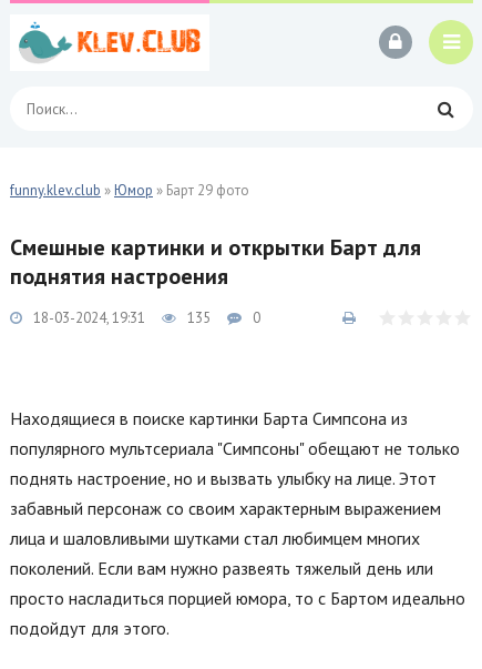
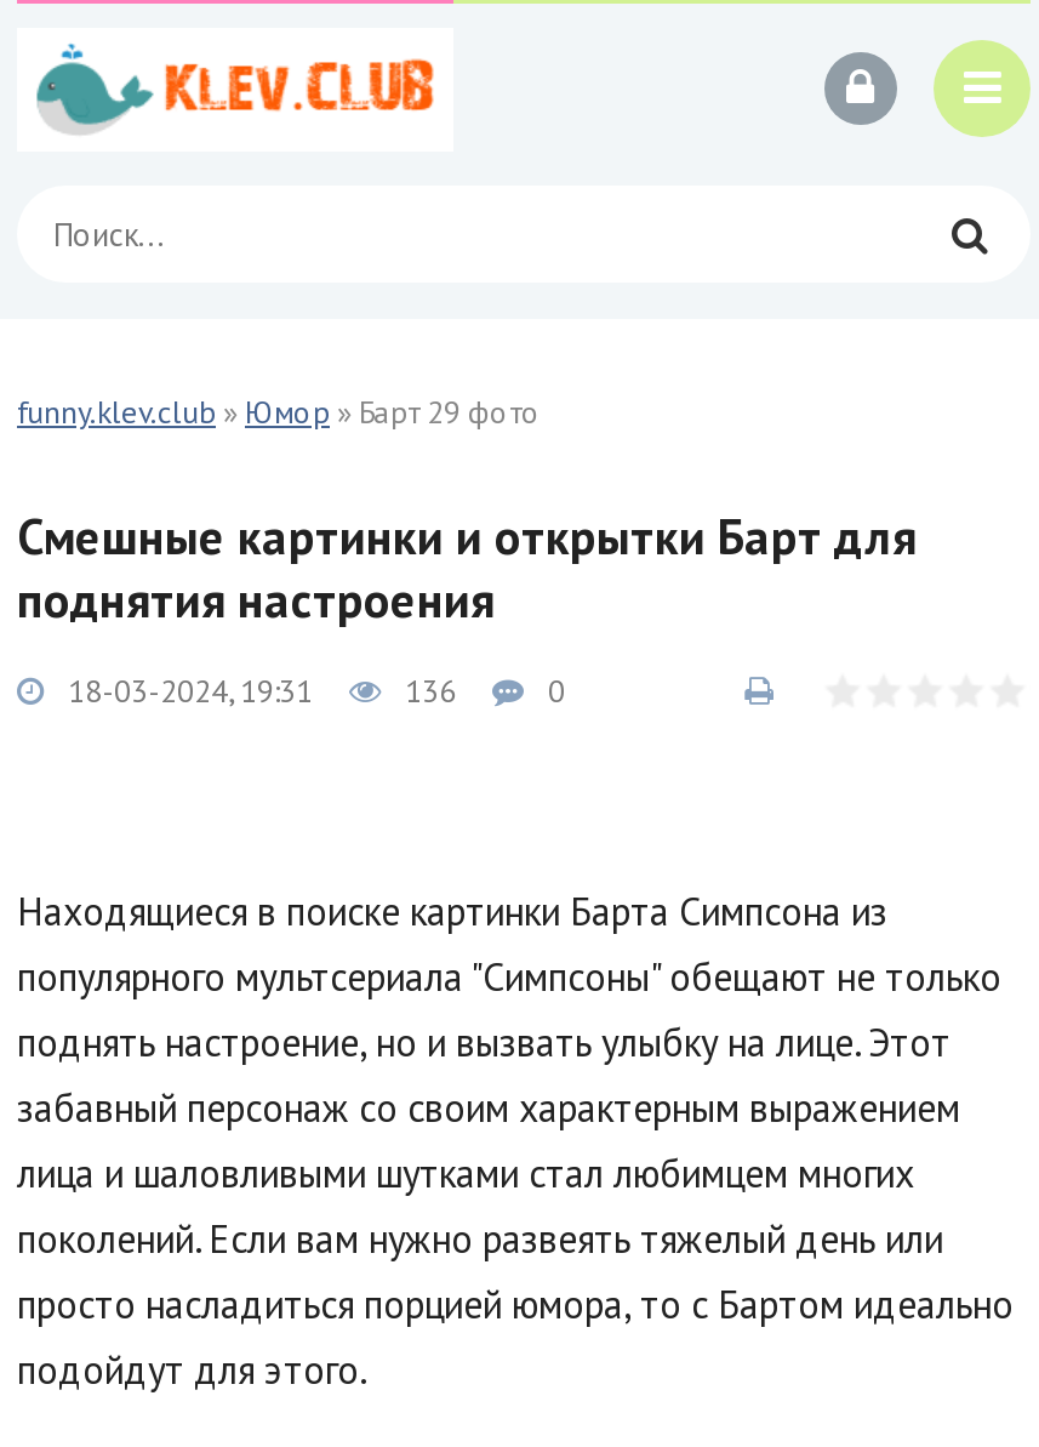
- 135
+ 136
